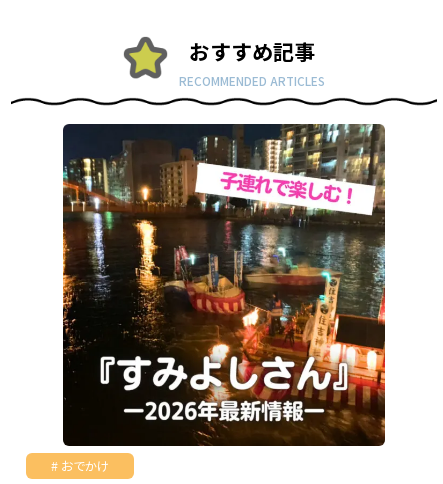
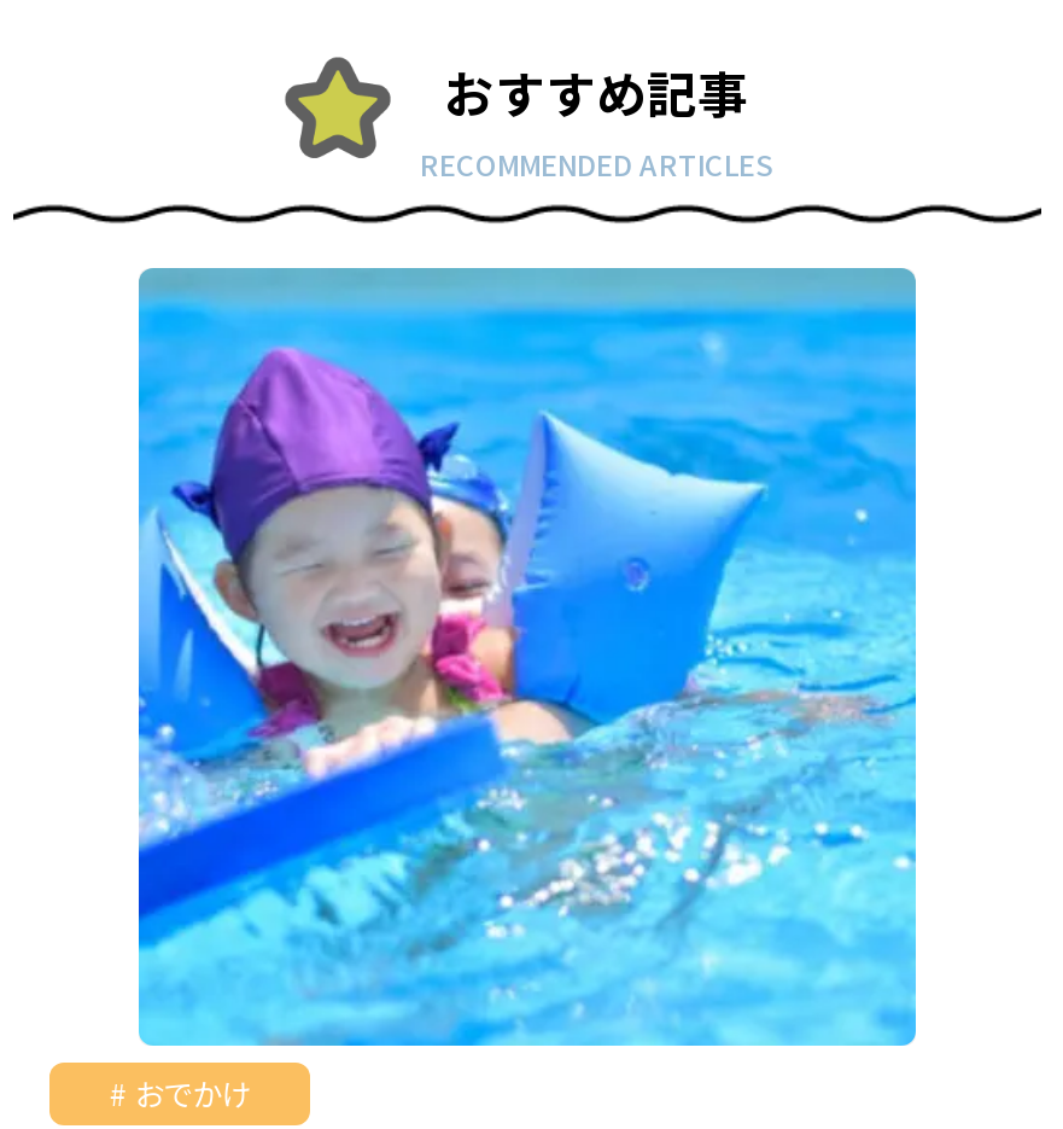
- [image]
+ [image]
